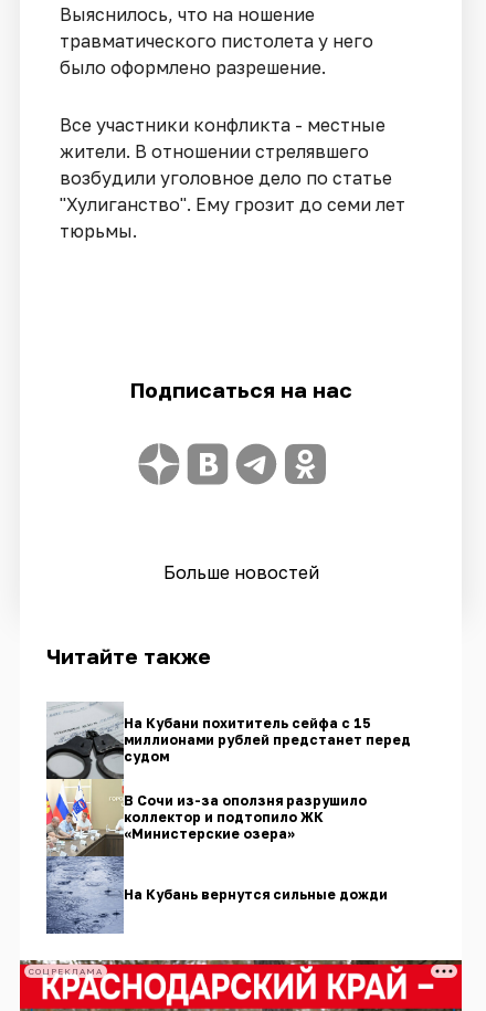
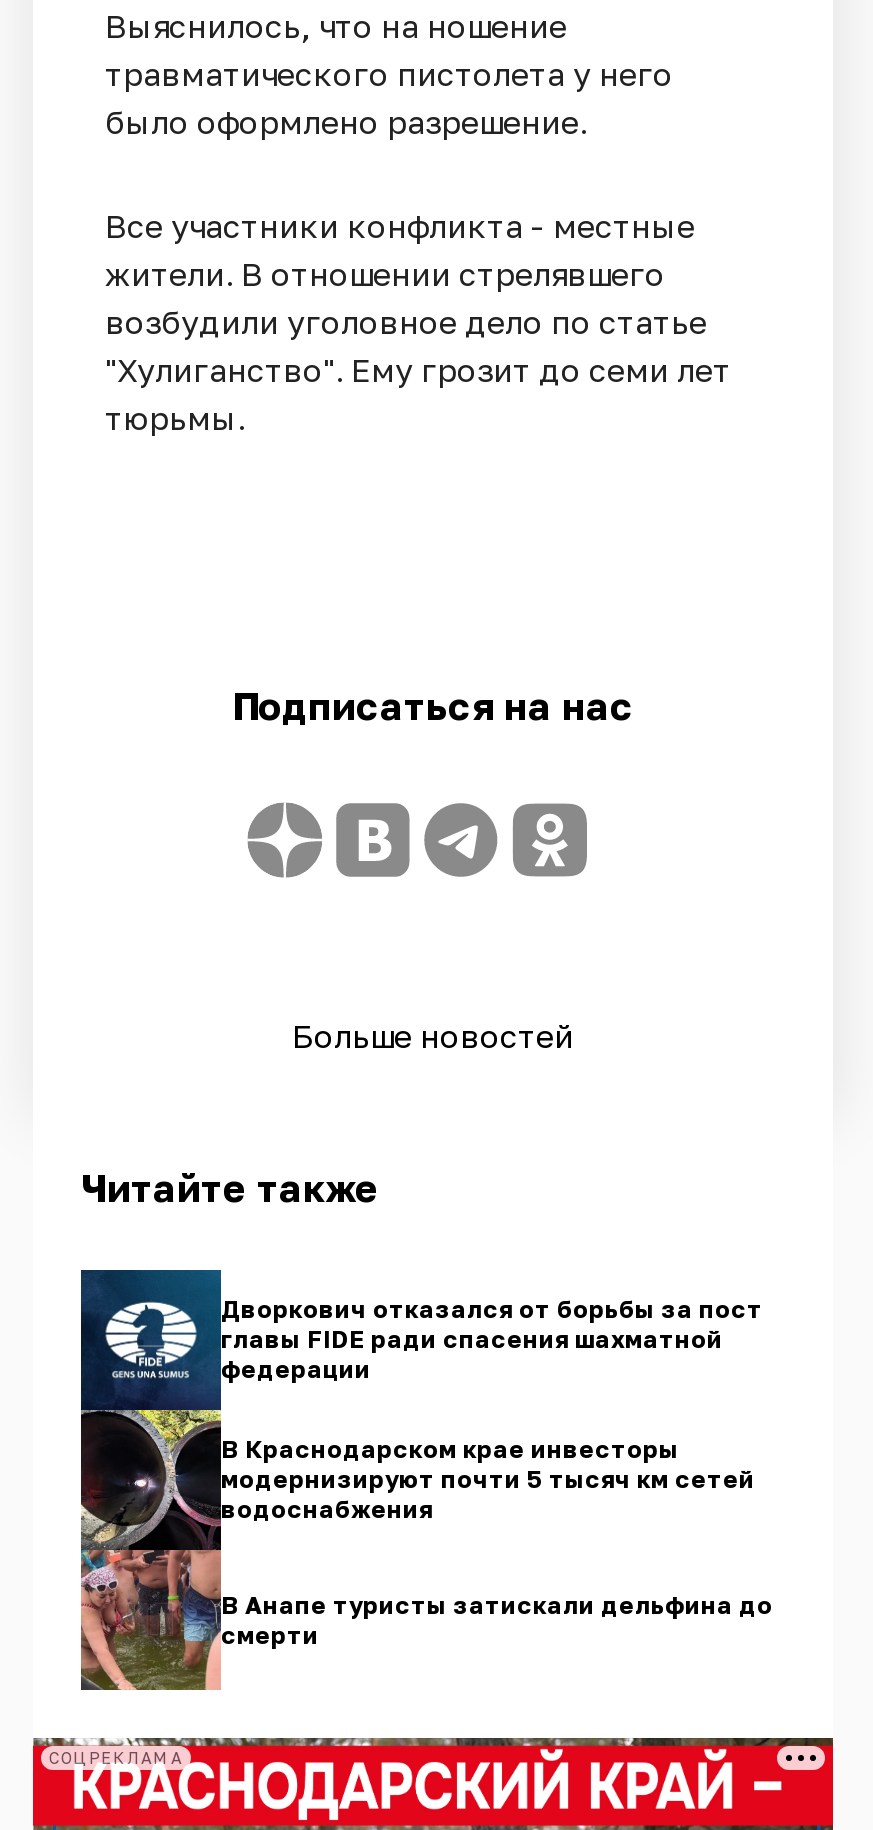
- [image]
- На Кубани похититель сейфа с 15
- миллионами рублей предстанет перед
- судом
+ [image]
+ Дворкович отказался от борьбы за пост
+ главы FIDE ради спасения шахматной
+ федерации

- В Сочи из-за оползня разрушило
- коллектор и подтопило ЖК
- «Министерские озера»
+ В Краснодарском крае инвесторы
+ модернизируют почти 5 тысяч км сетей
+ водоснабжения

- На Кубань вернутся сильные дожди
+ В Анапе туристы затискали дельфина до
+ смерти
